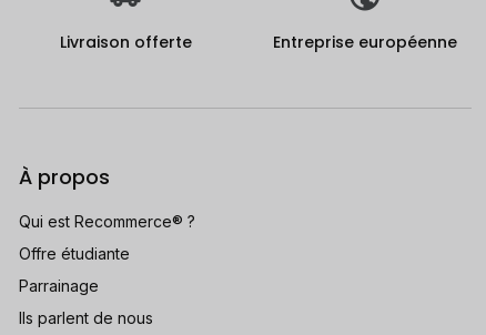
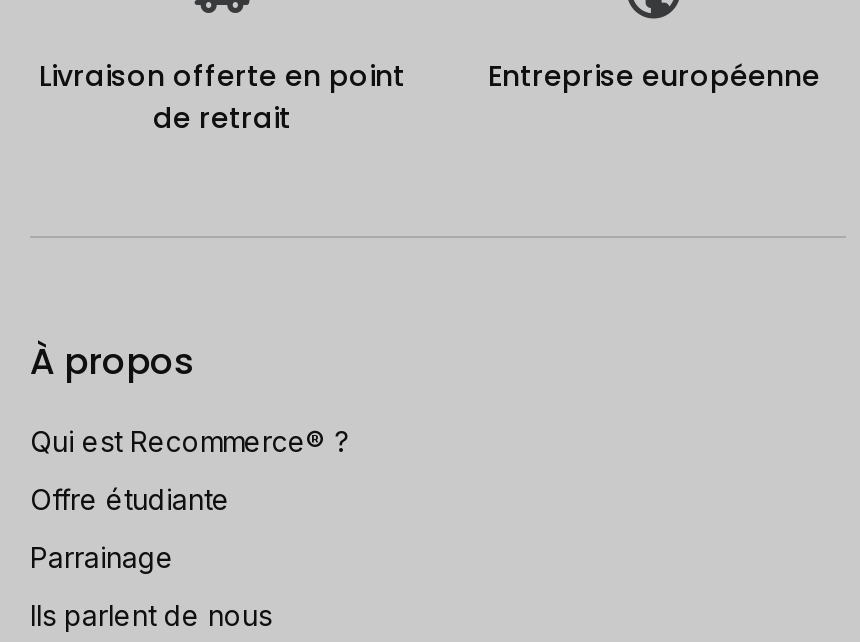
- Livraison offerte
+ Livraison offerte en point
+ de retrait
